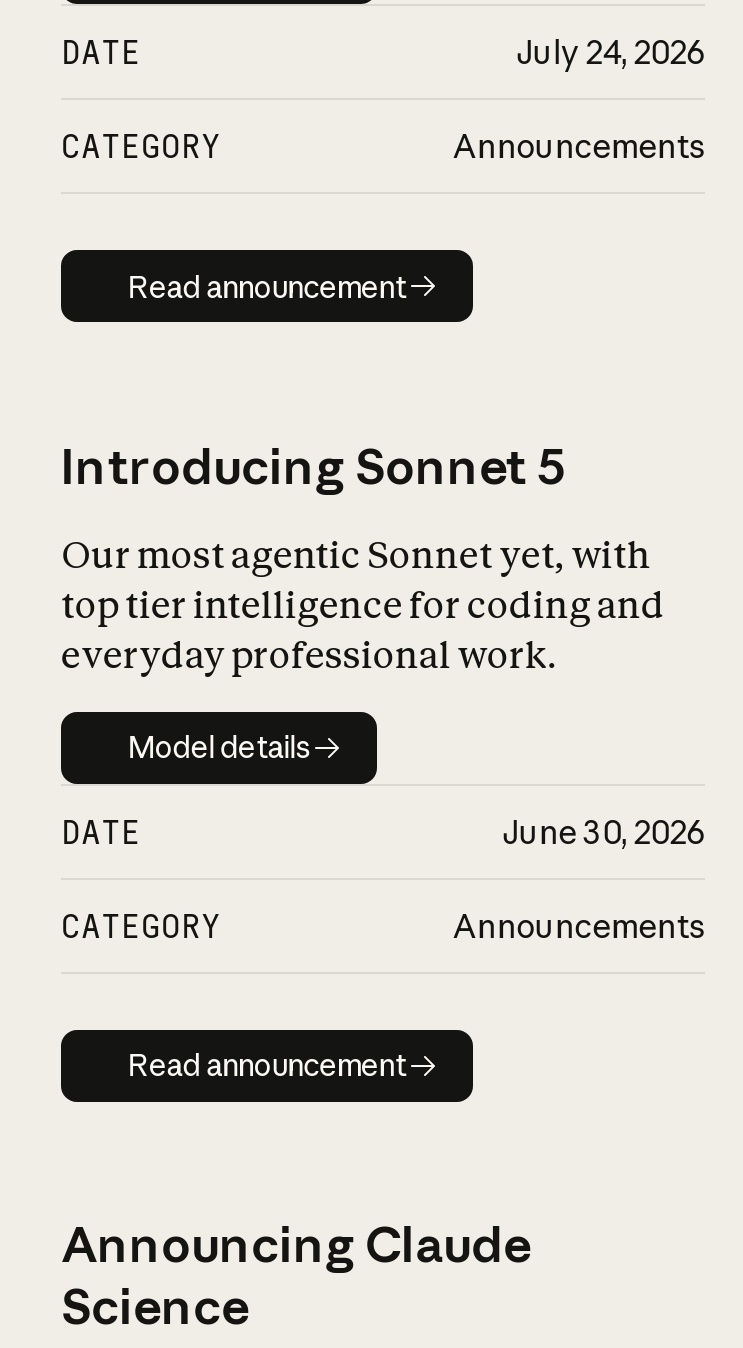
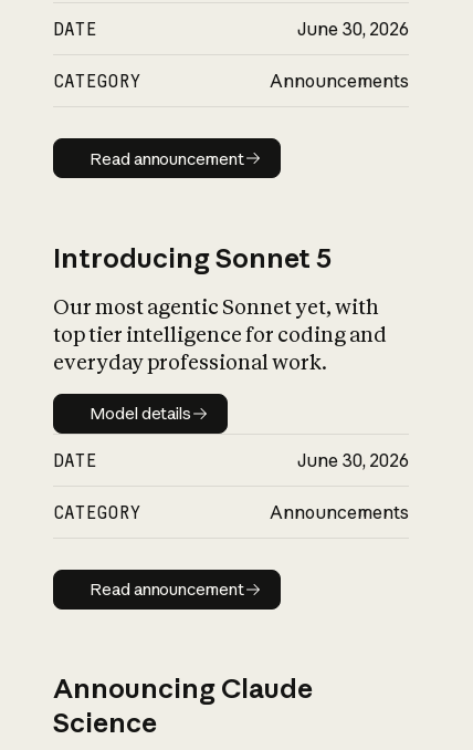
- July 24, 2026
+ June 30, 2026
